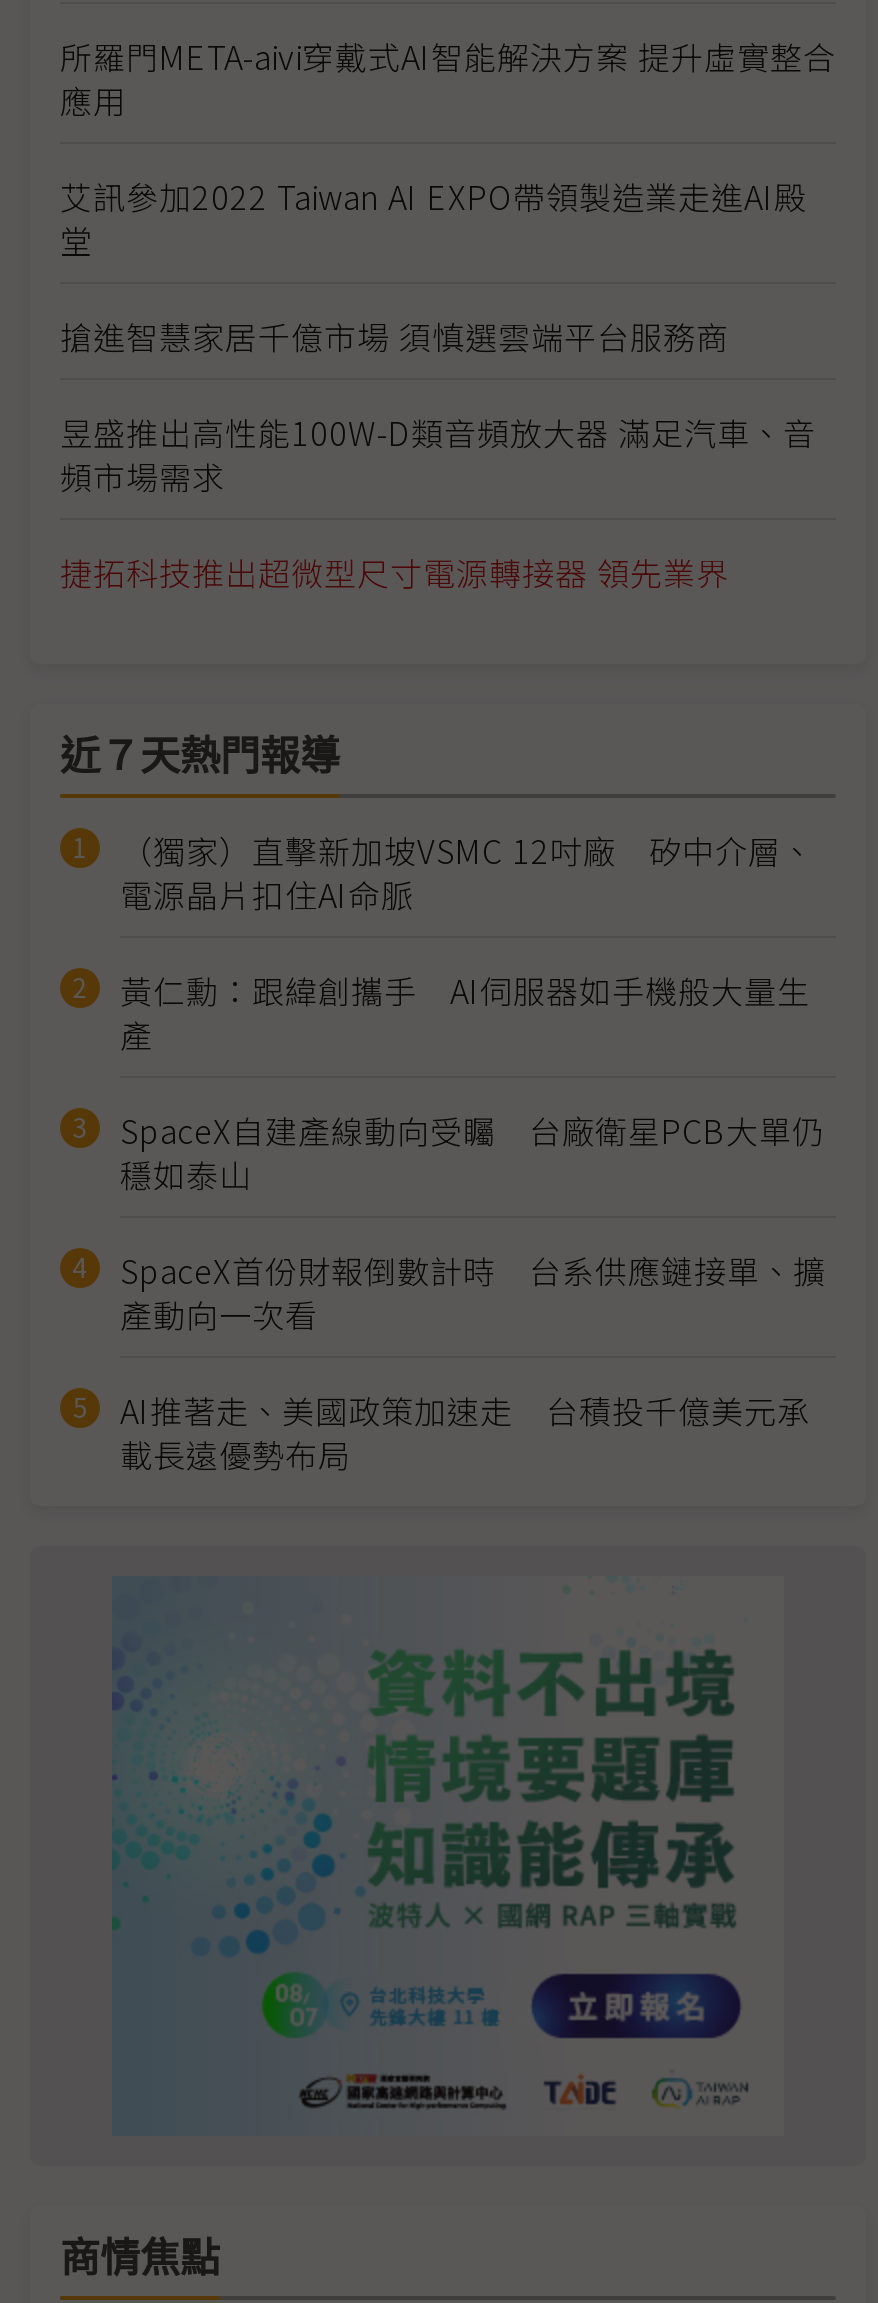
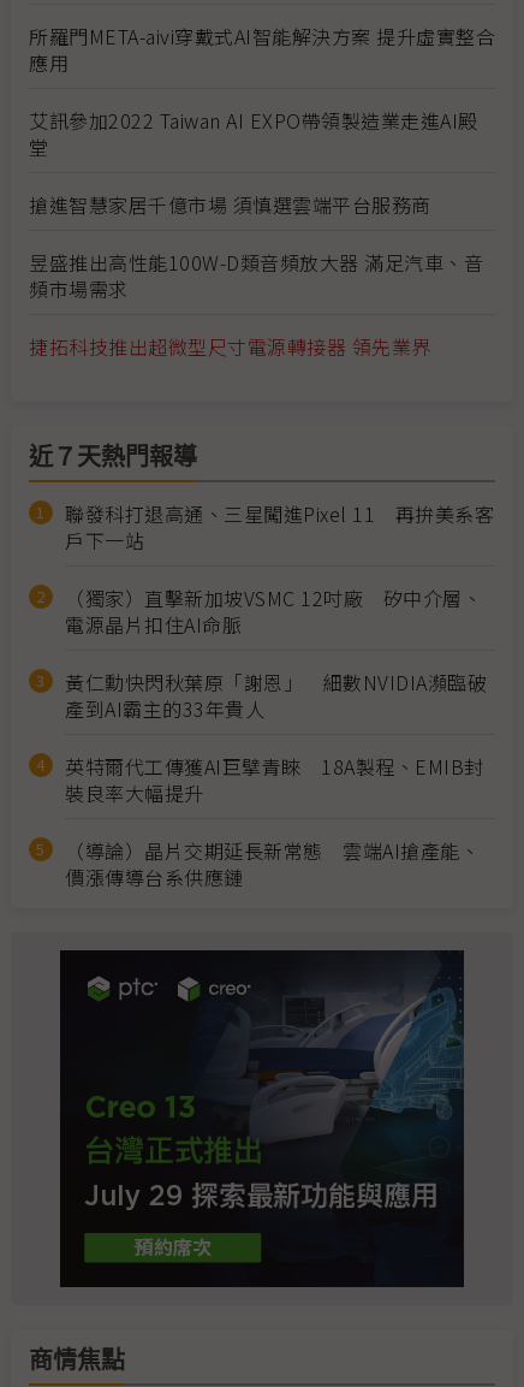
+ 聯發科打退高通、三星闖進Pixel 11 再拚美系客
+ 戶下一站

moved down: （獨家）直擊新加坡VSMC 12吋廠 矽中介層、 | 電源晶片扣住AI命脈

- 黃仁勳：跟緯創攜手 AI伺服器如手機般大量生
- 產
- SpaceX自建產線動向受矚 台廠衛星PCB大單仍
- 穩如泰山
- SpaceX首份財報倒數計時 台系供應鏈接單、擴
- 產動向一次看
- AI推著走、美國政策加速走 台積投千億美元承
- 載長遠優勢布局
+ 黃仁勳快閃秋葉原「謝恩」 細數NVIDIA瀕臨破
+ 產到AI霸主的33年貴人
+ 英特爾代工傳獲AI巨擘青睞 18A製程、EMIB封
+ 裝良率大幅提升
+ （導論）晶片交期延長新常態 雲端AI搶產能、
+ 價漲傳導台系供應鏈

- [image]
+ [image]
